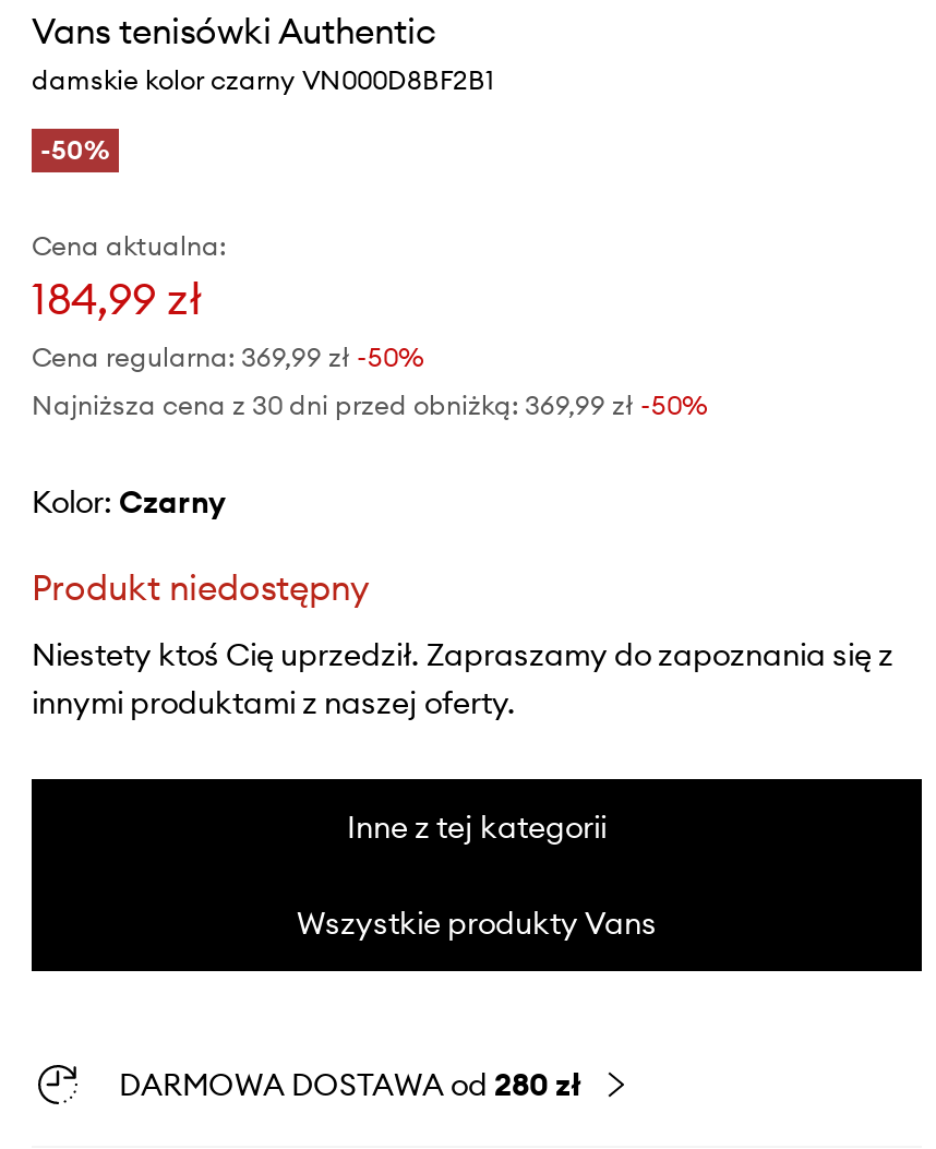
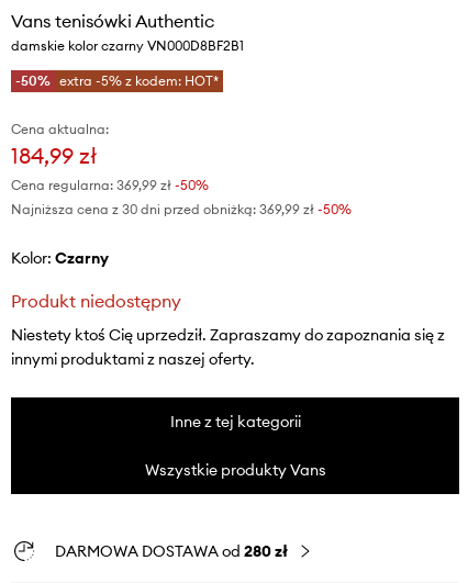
- -50%
+ -50% extra -5% z kodem: HOT*
